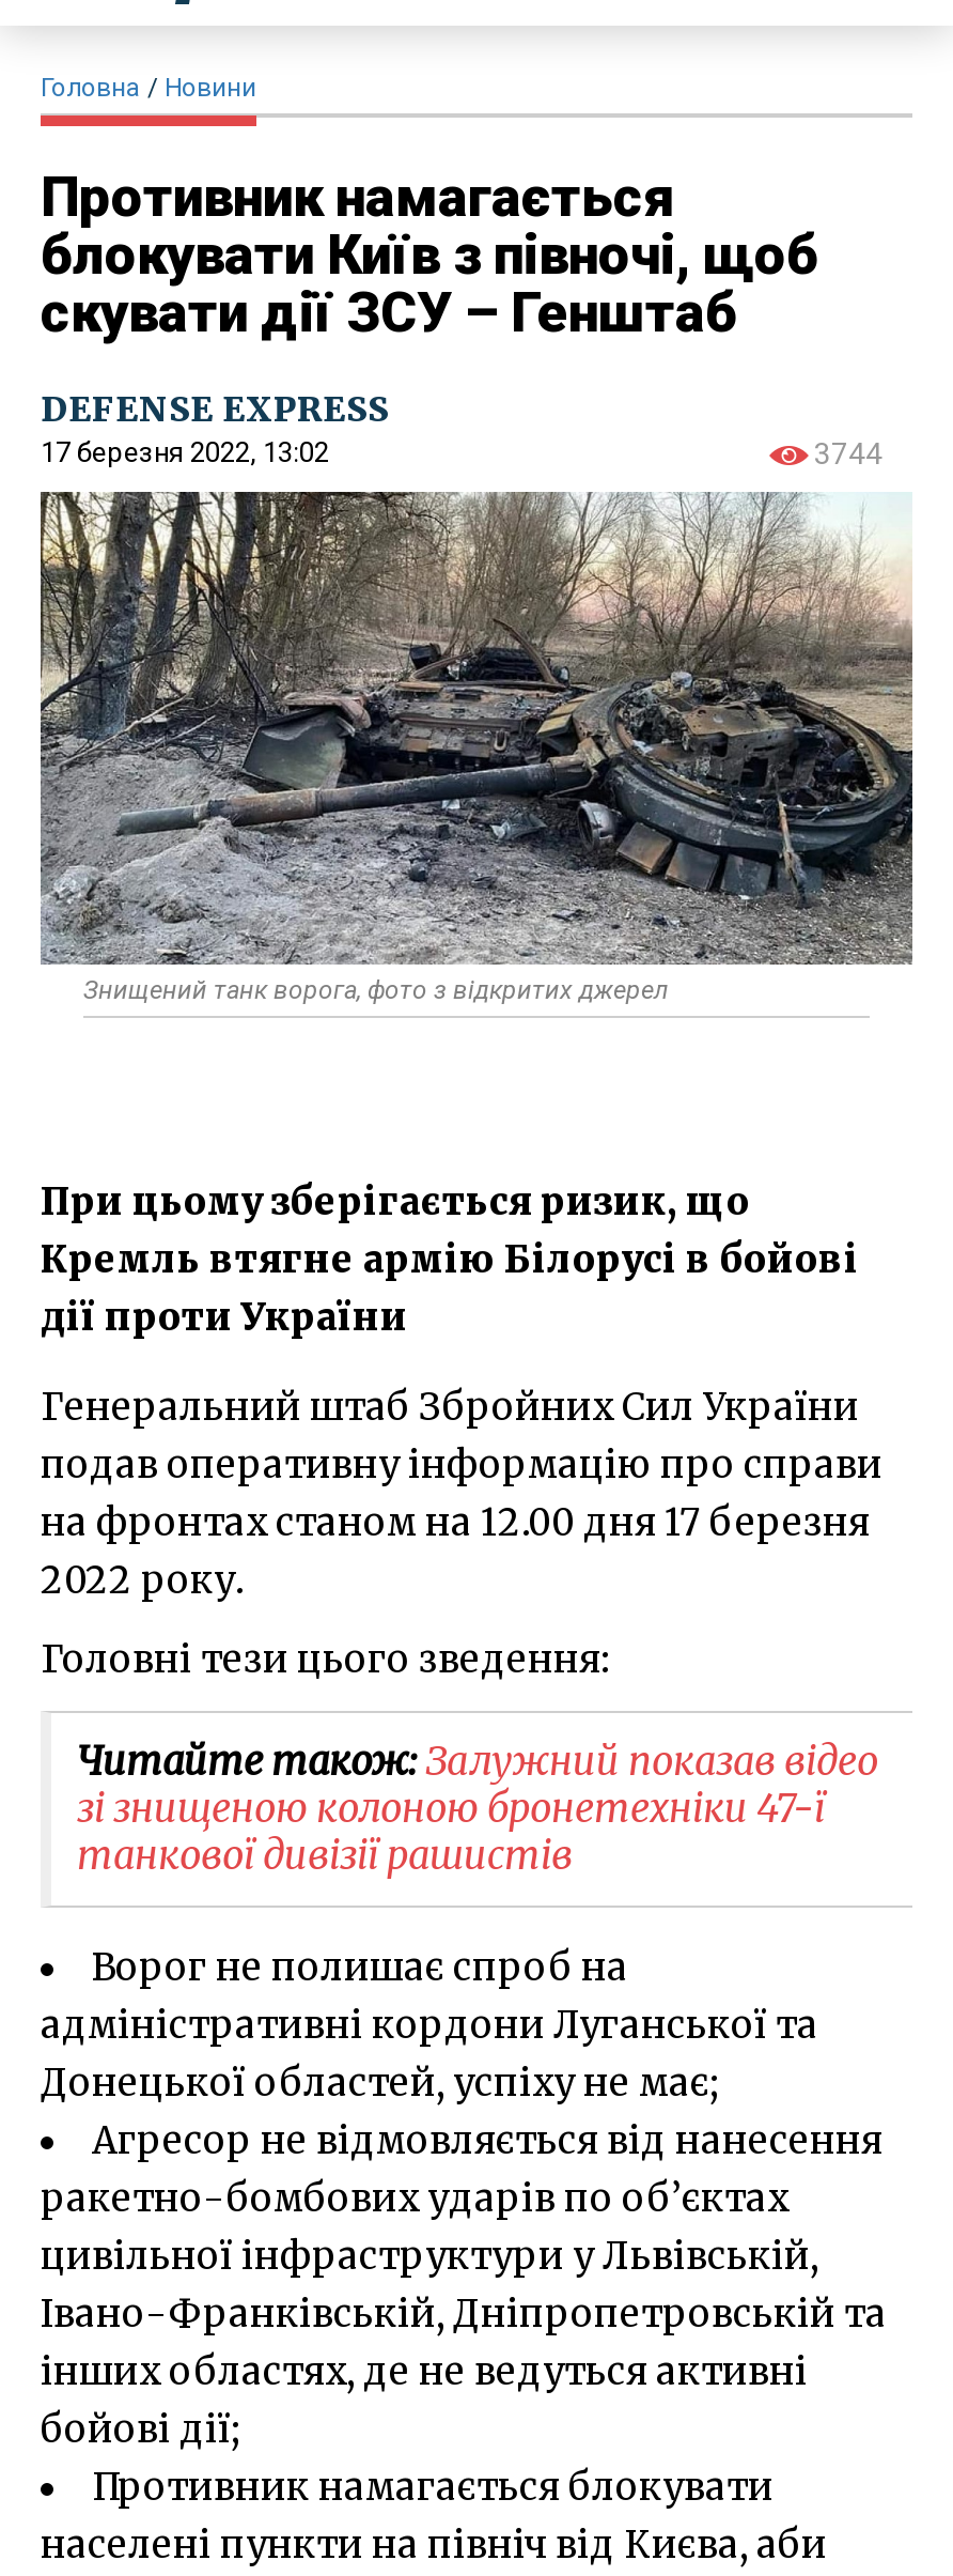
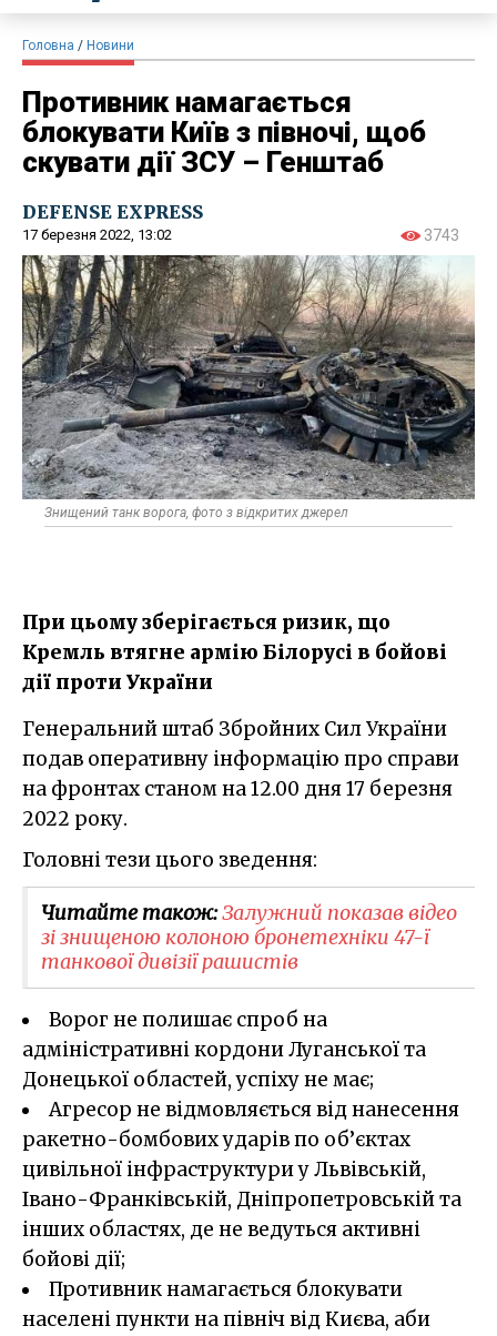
- 3744
+ 3743
